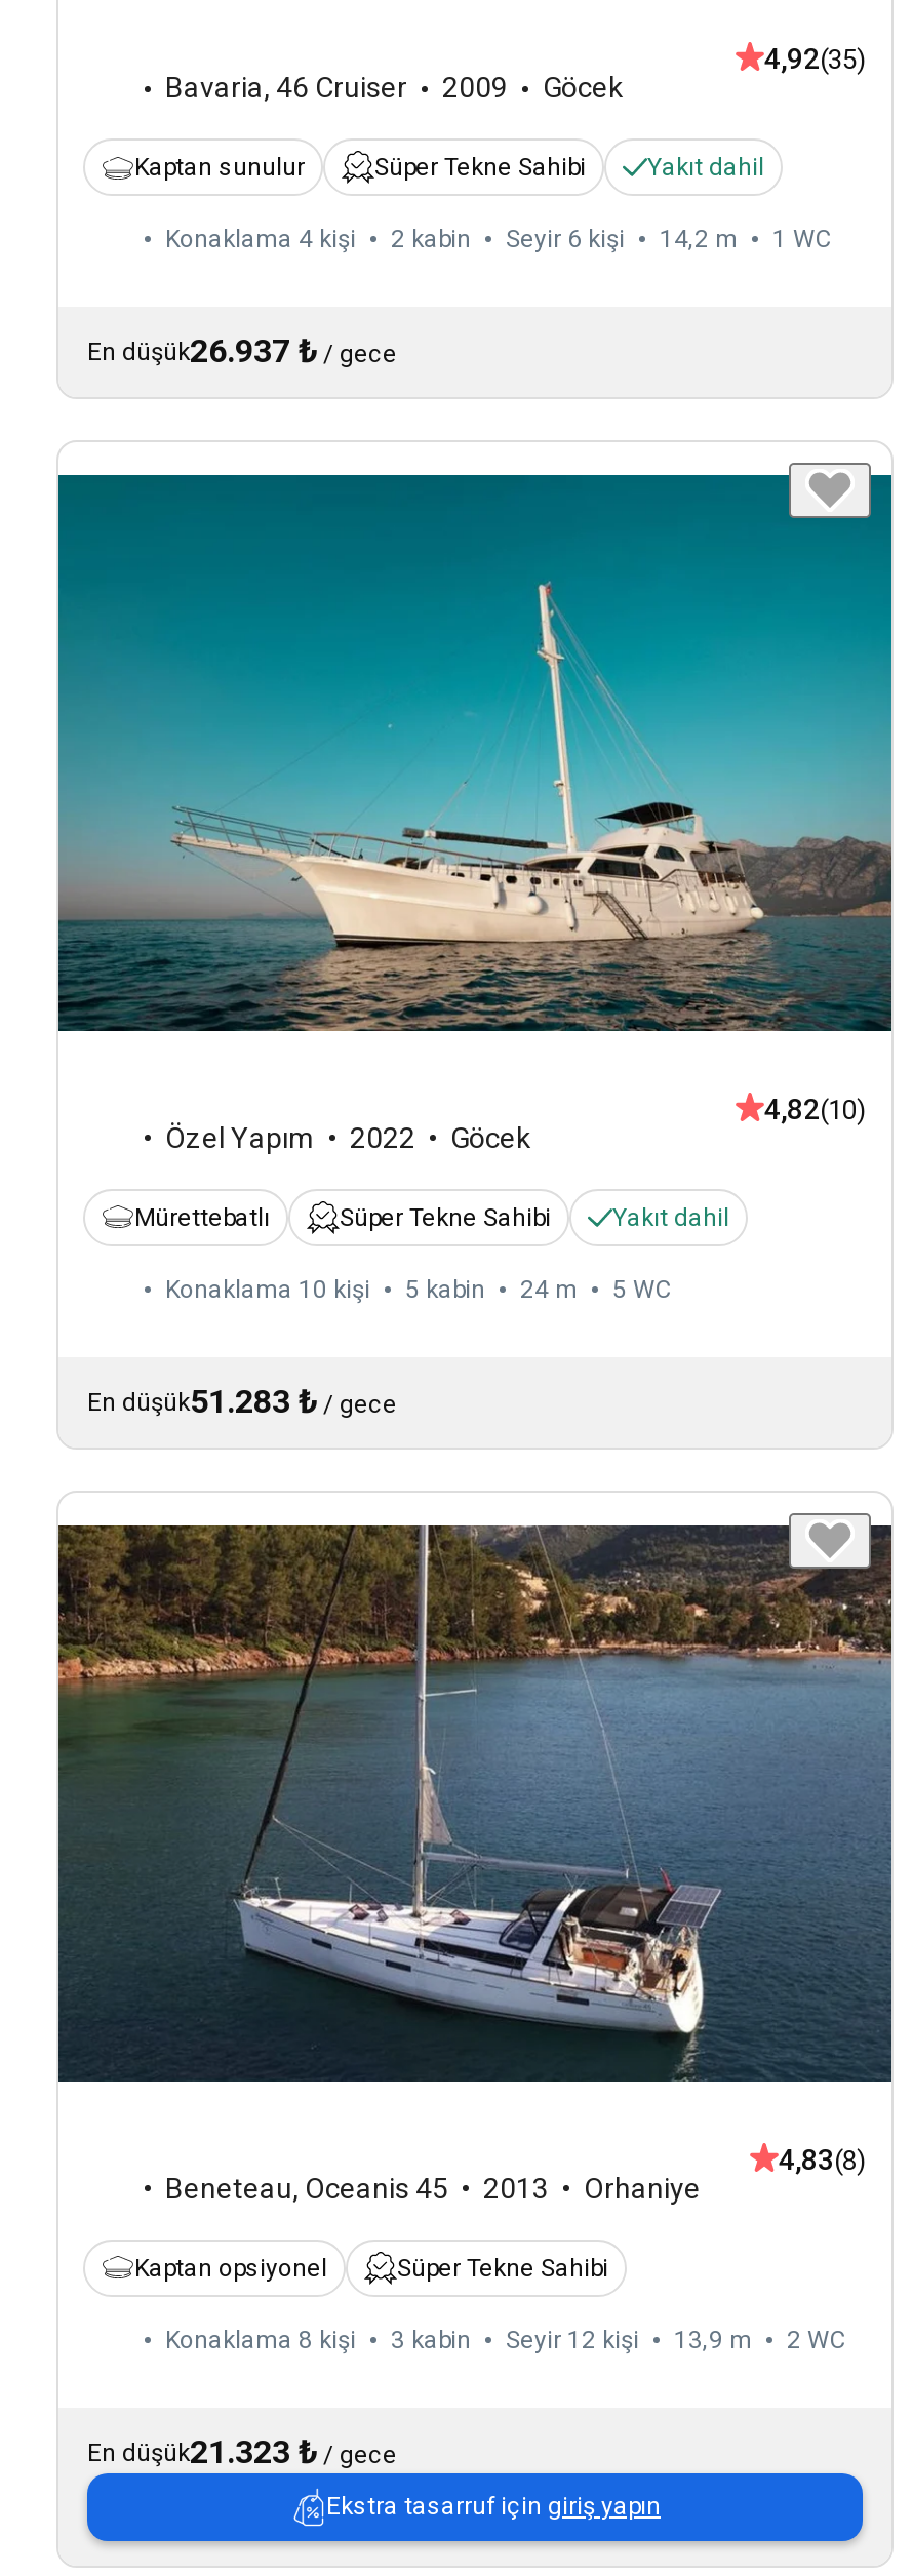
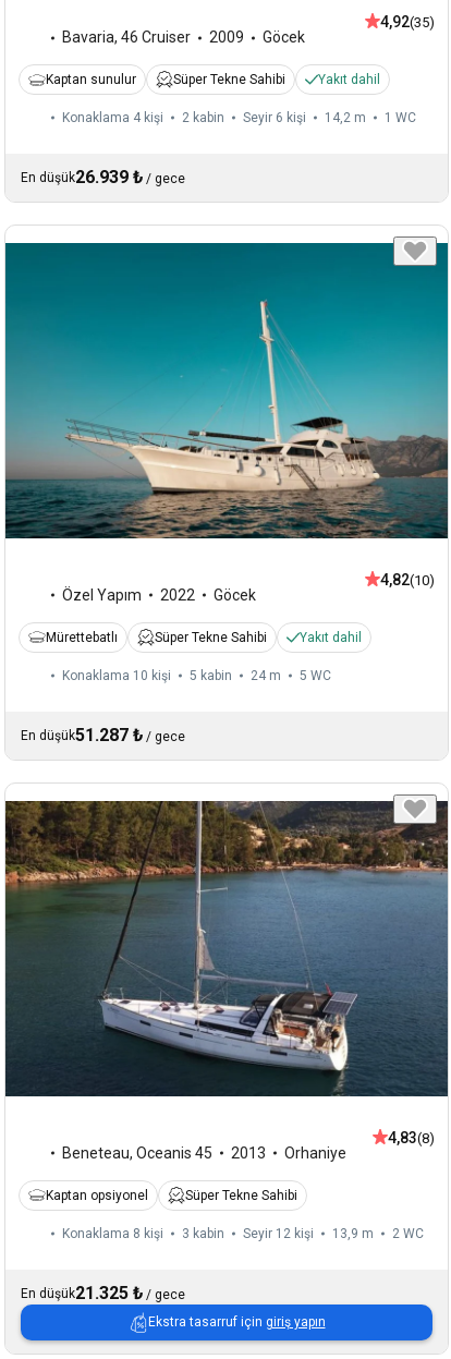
- En düşük26.937 ₺ / gece
+ En düşük26.939 ₺ / gece

- En düşük51.283 ₺ / gece
+ En düşük51.287 ₺ / gece

- En düşük21.323 ₺ / gece
+ En düşük21.325 ₺ / gece
